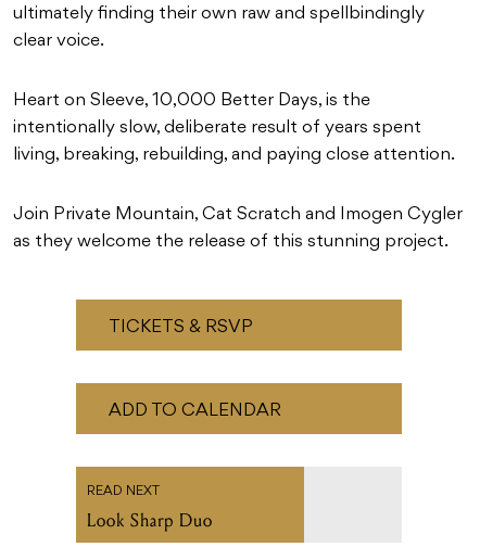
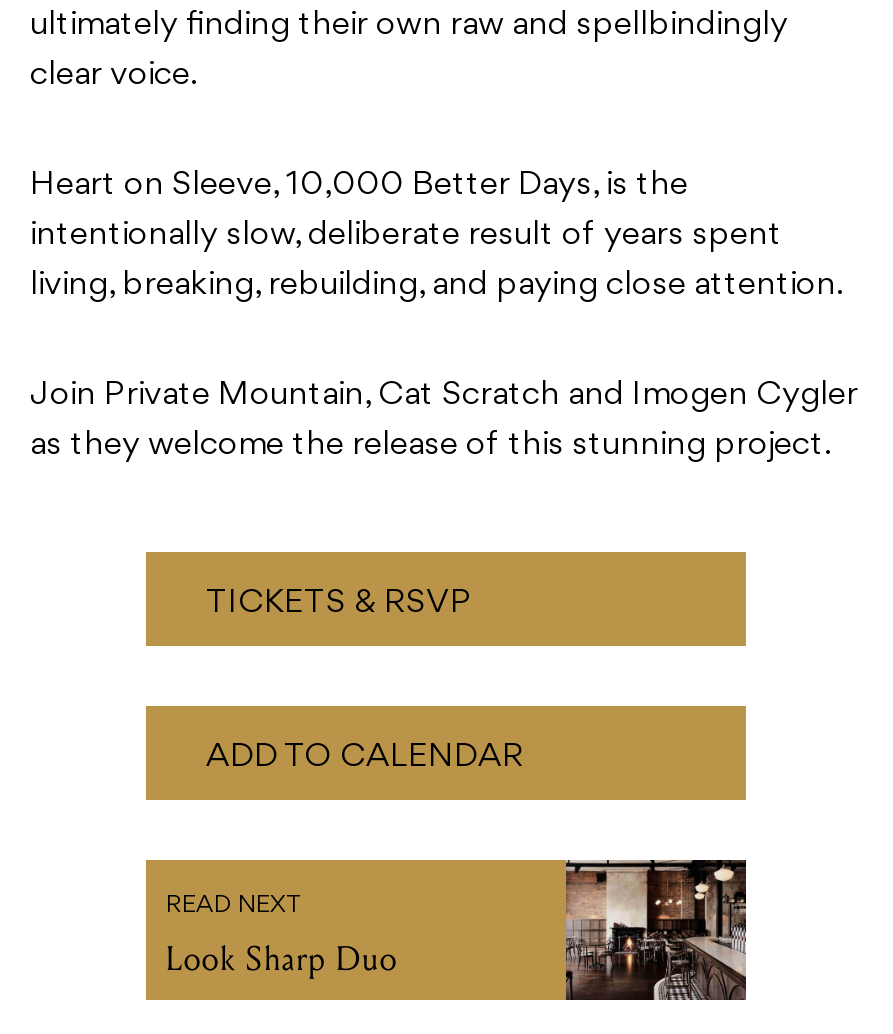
+ [image]
